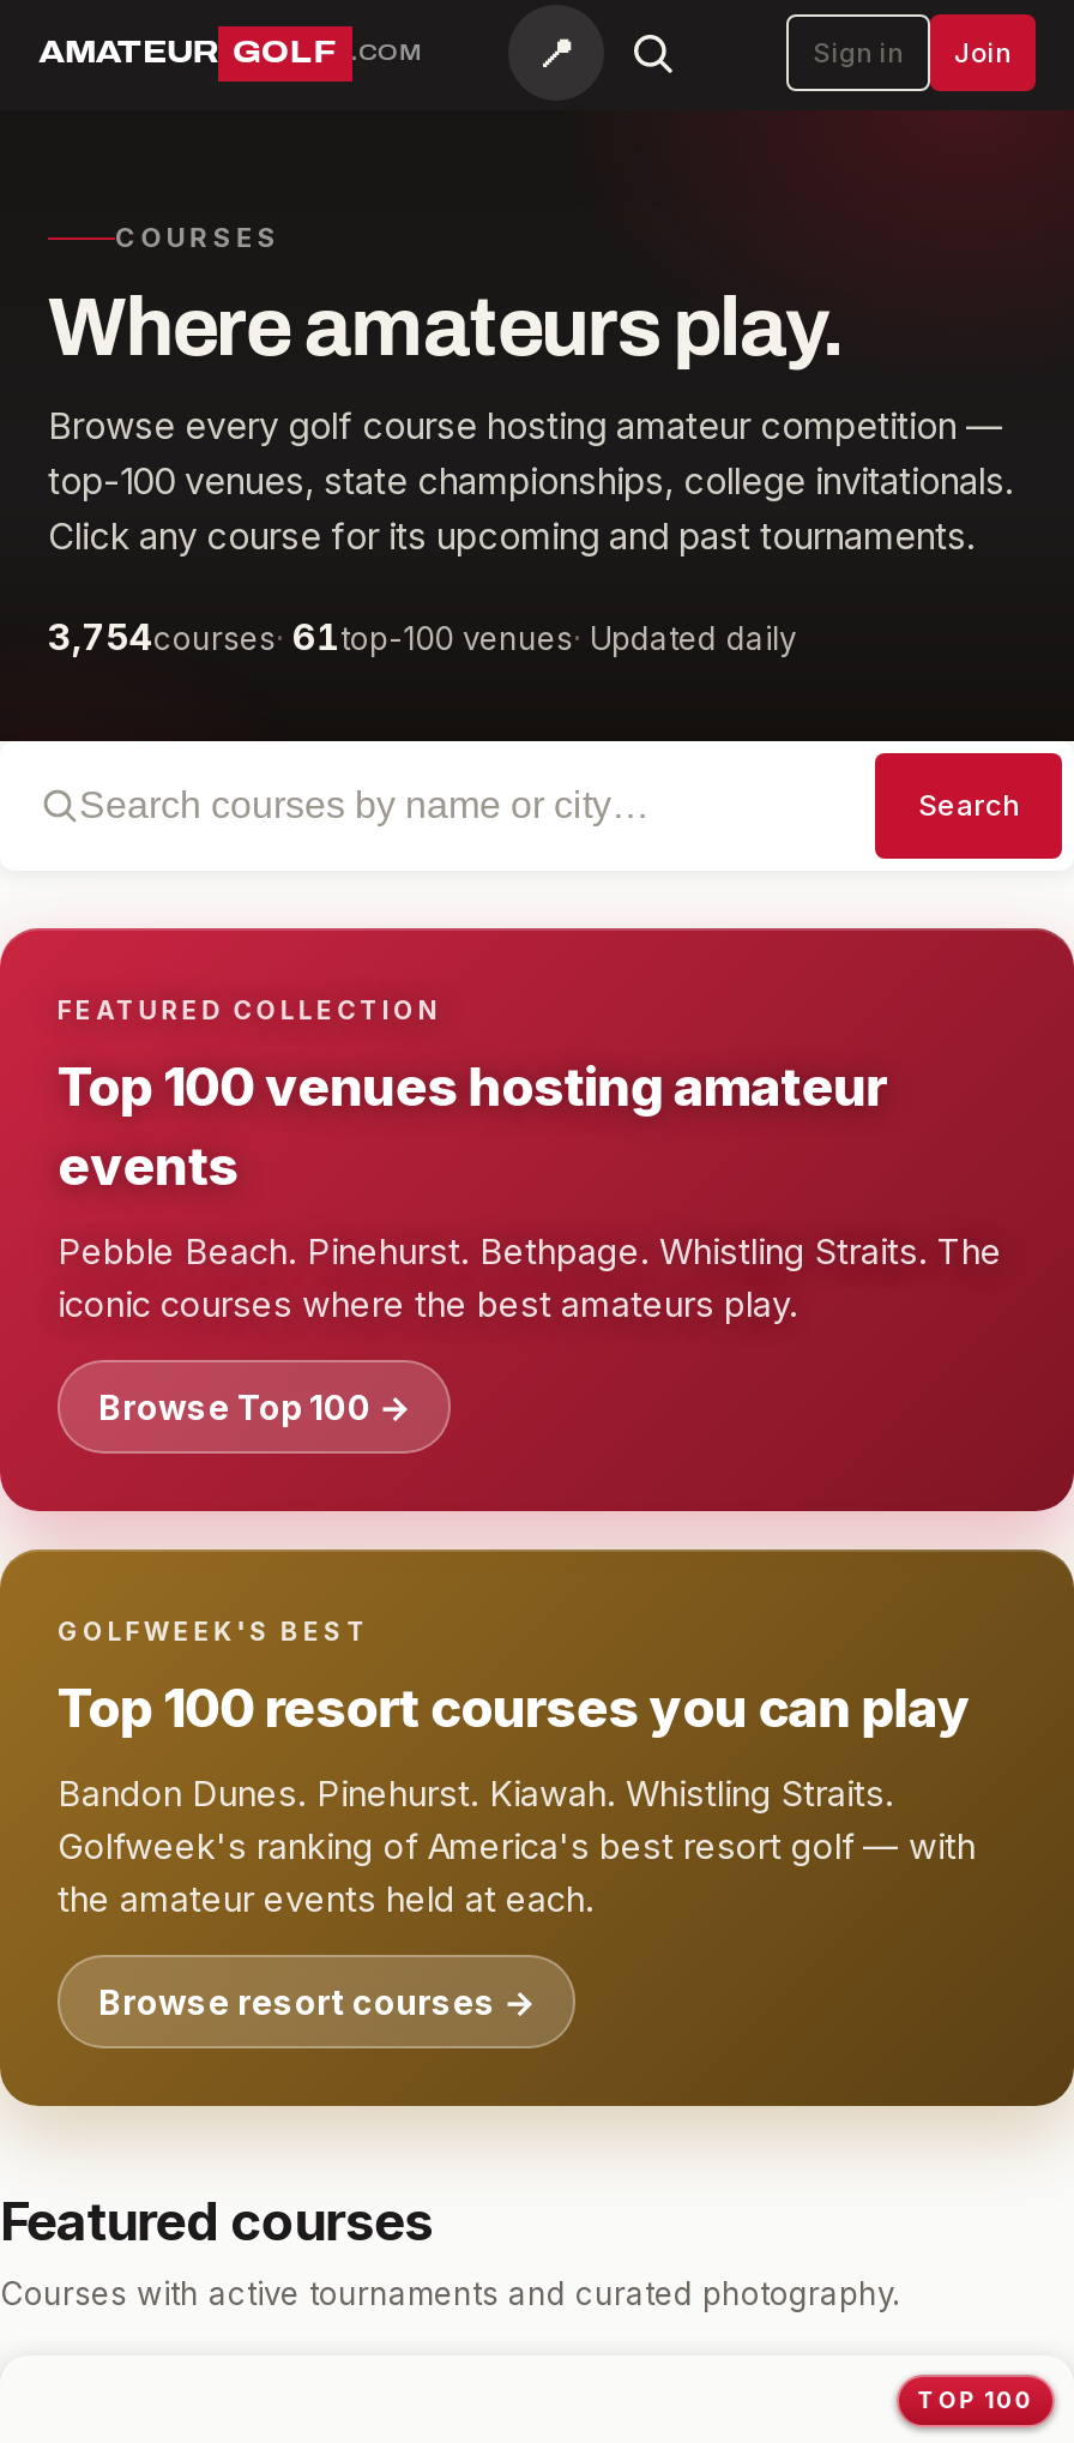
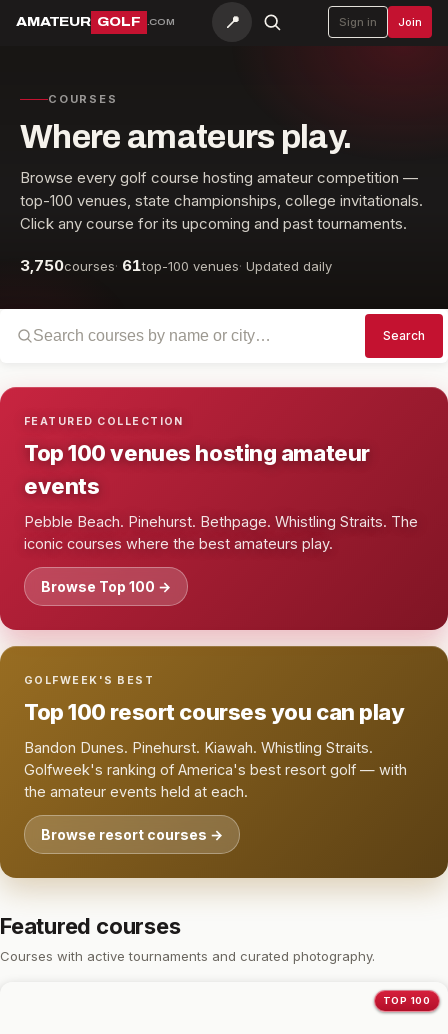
- 3,754courses · 61top-100 venues · Updated daily
+ 3,750courses · 61top-100 venues · Updated daily
